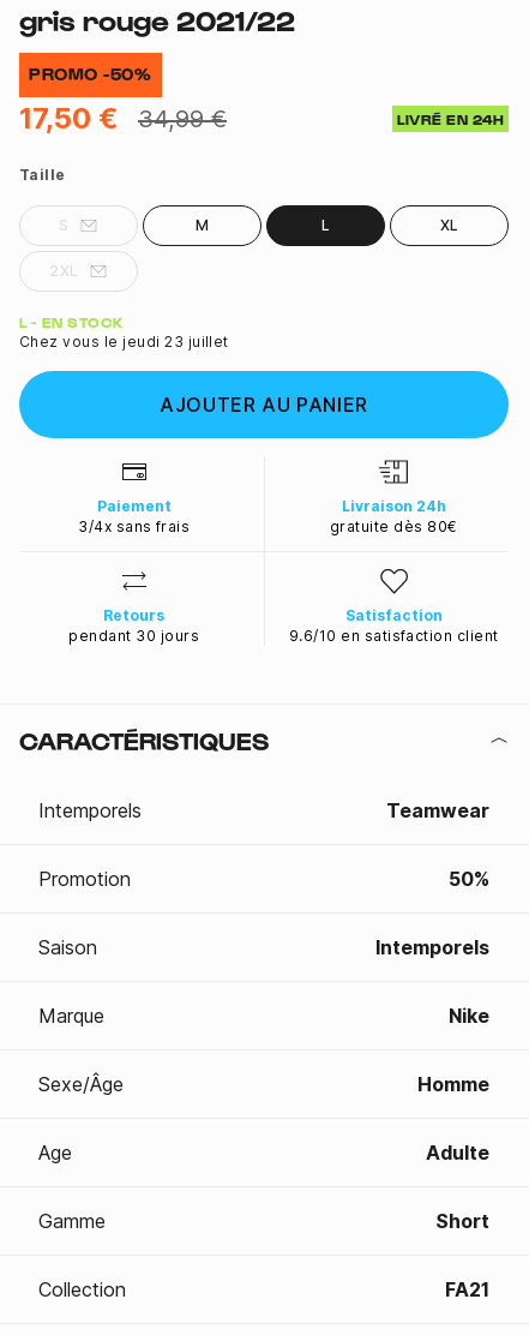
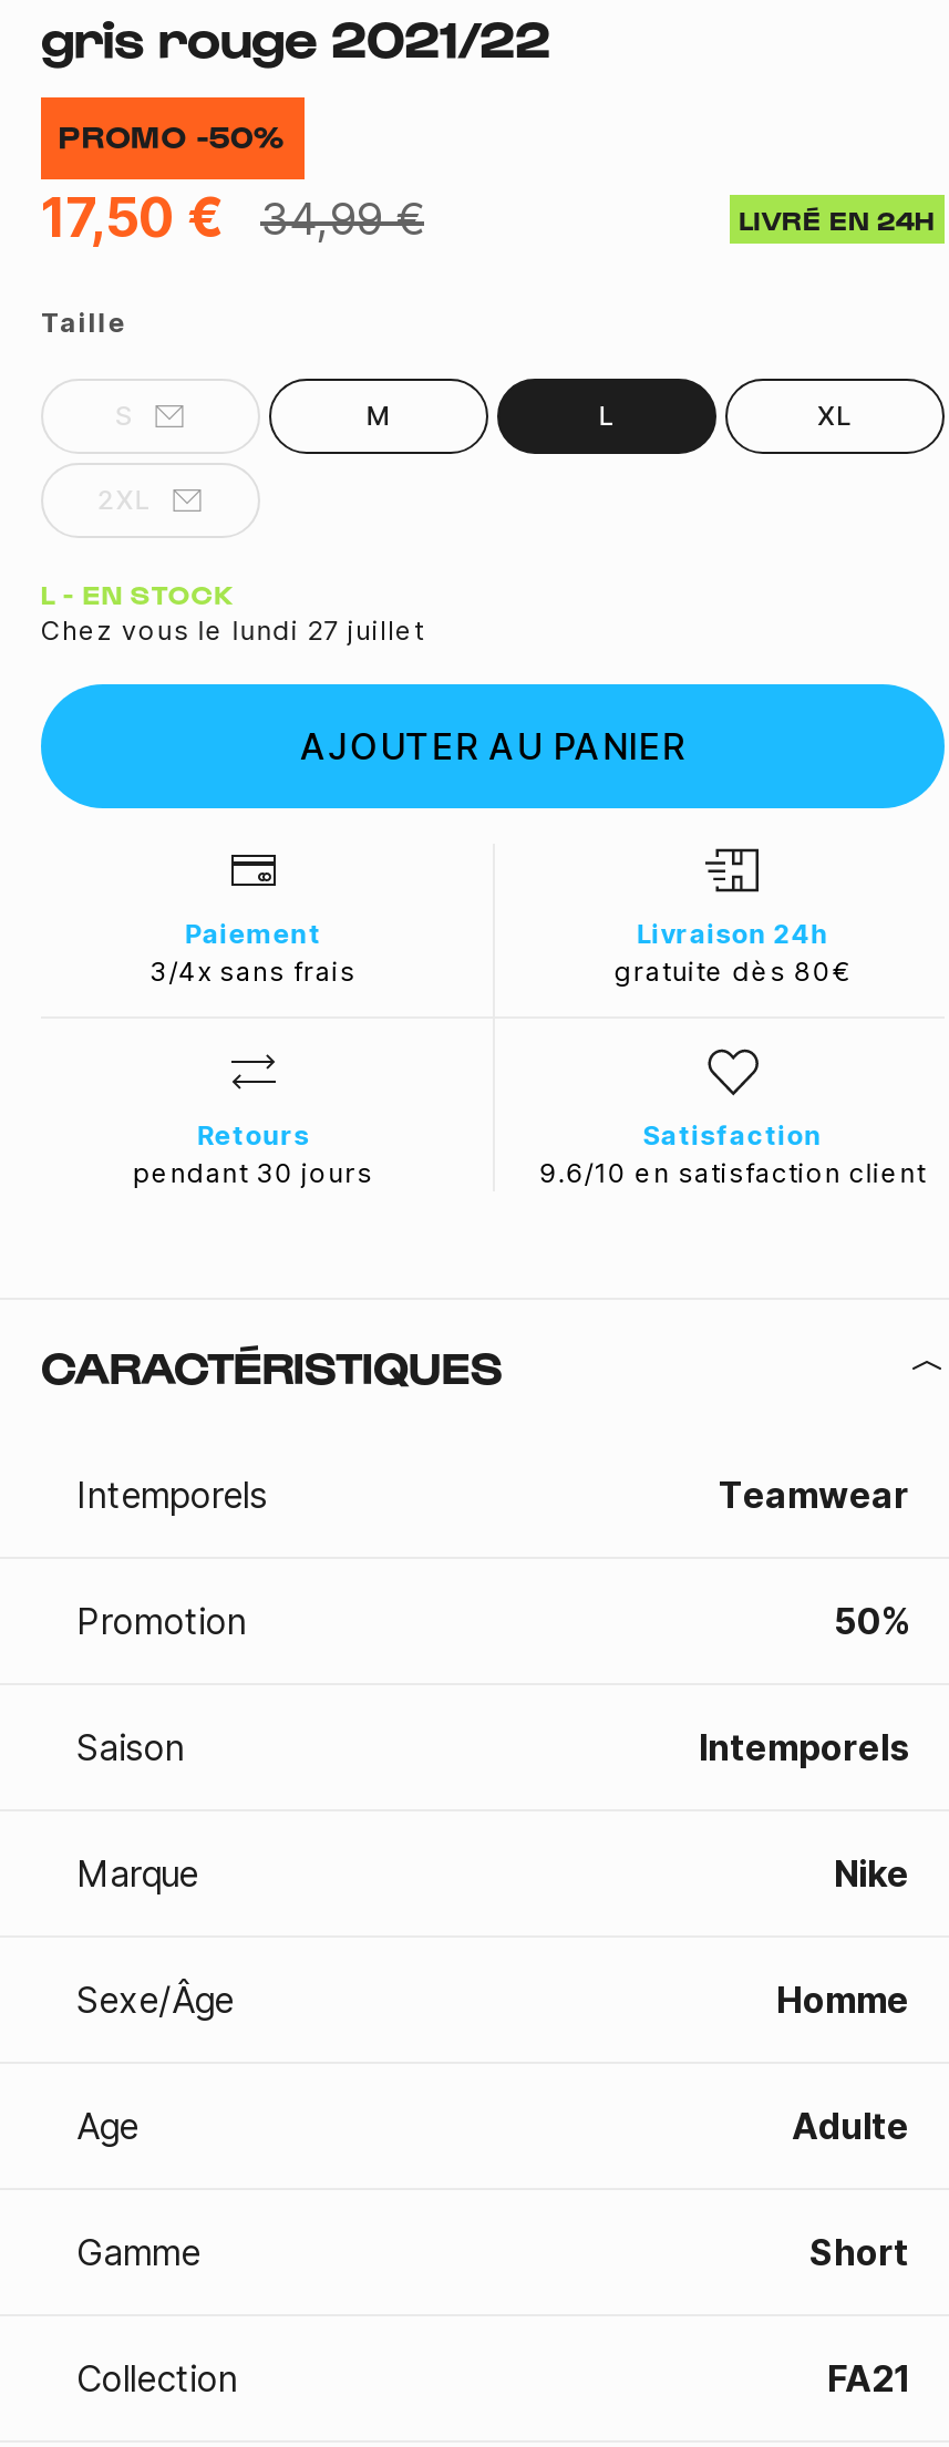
- Chez vous le jeudi 23 juillet
+ Chez vous le lundi 27 juillet
